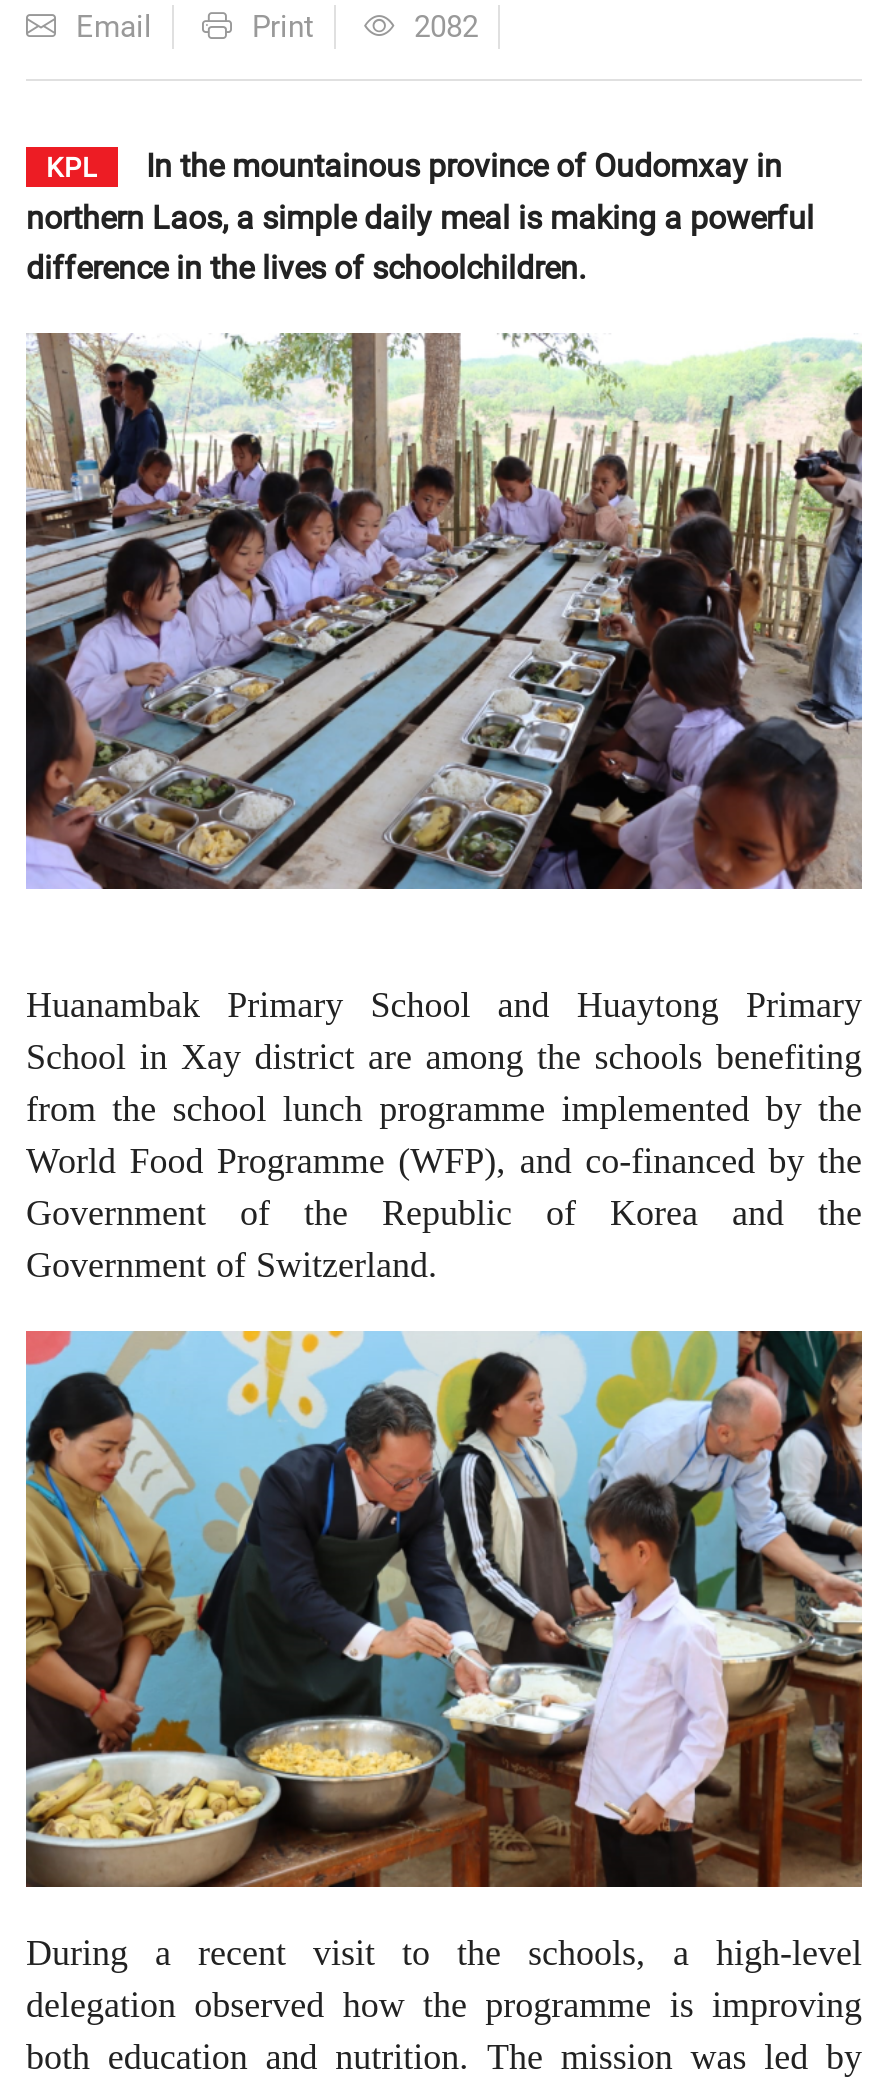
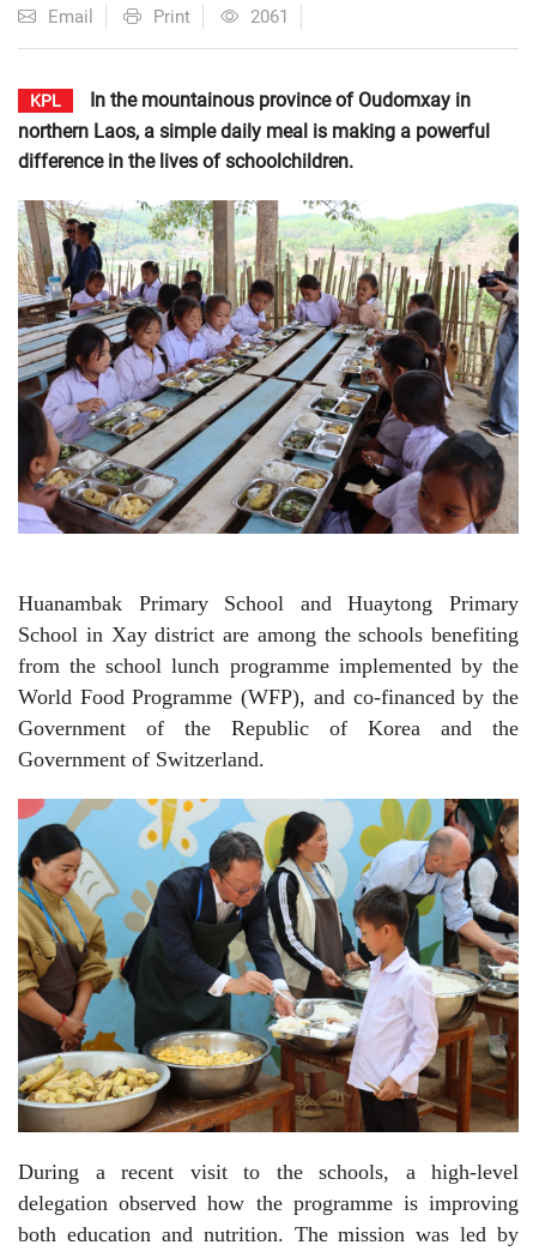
- 2082
+ 2061
